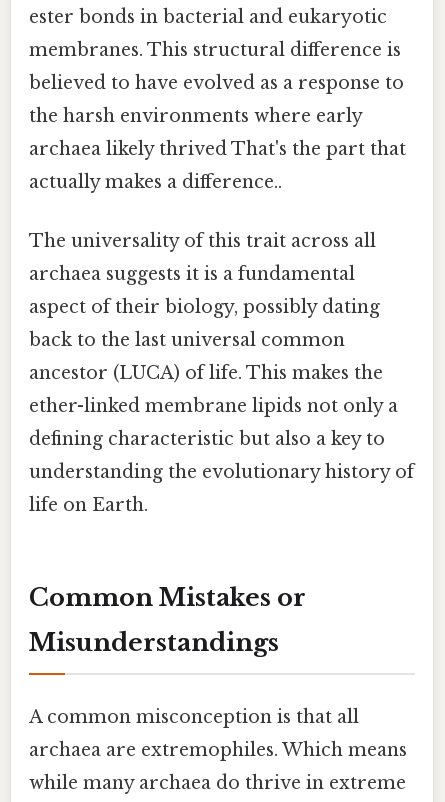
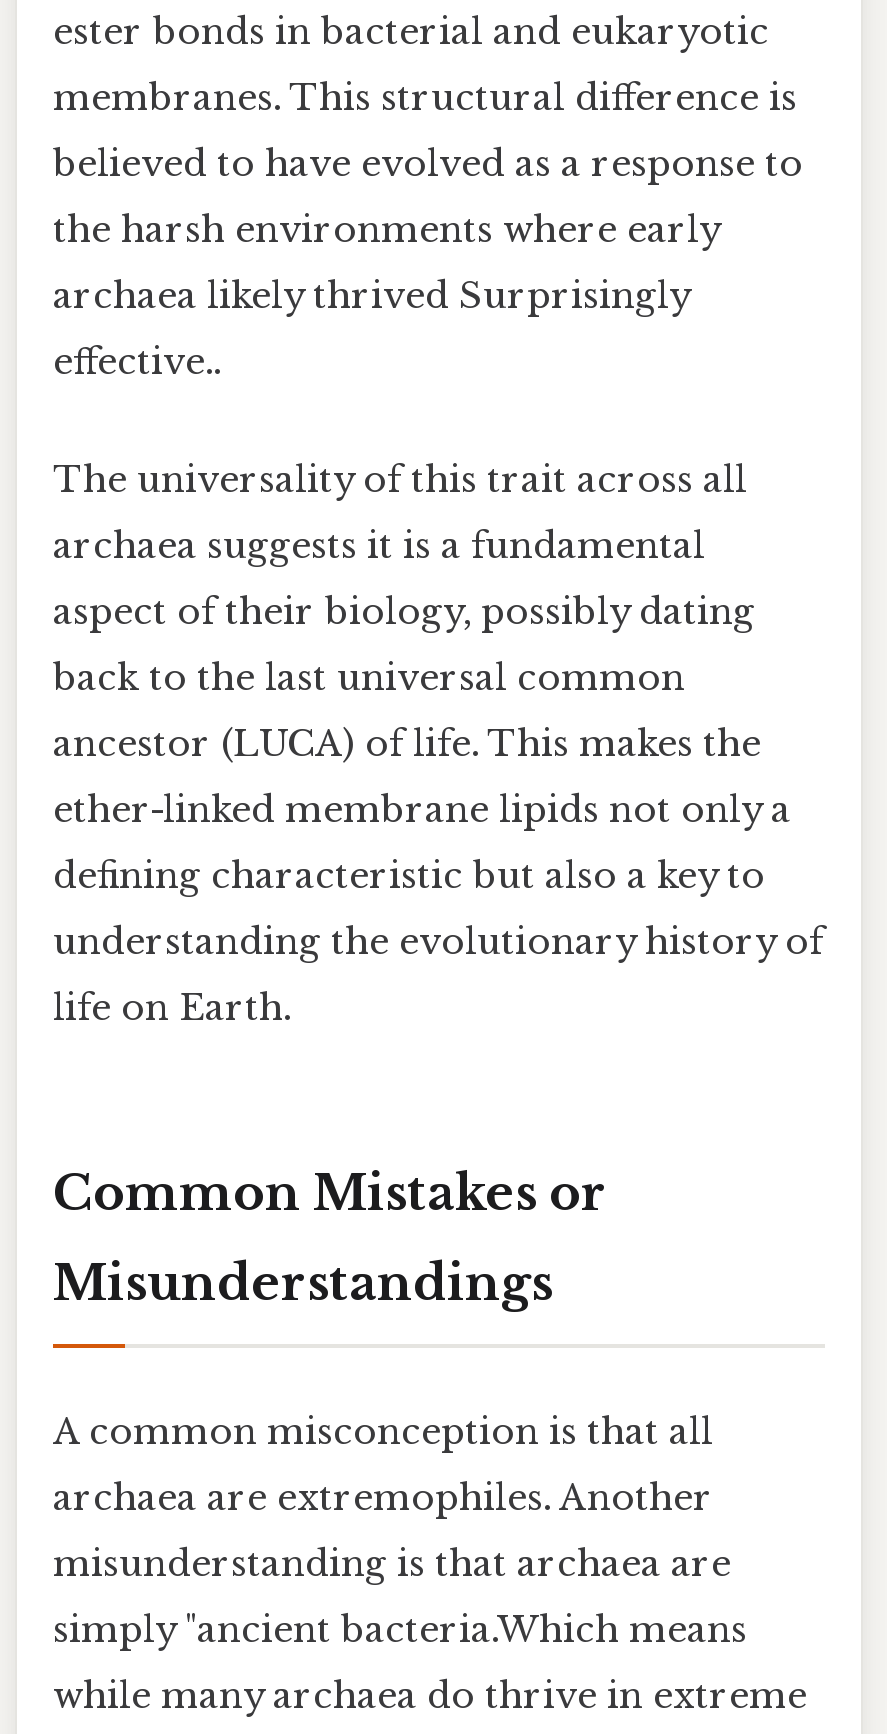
- archaea likely thrived That's the part that
+ archaea likely thrived Surprisingly

- actually makes a difference..
+ effective..

- archaea are extremophiles. Which means
+ archaea are extremophiles. Another
+ misunderstanding is that archaea are
+ simply "ancient bacteria.Which means
